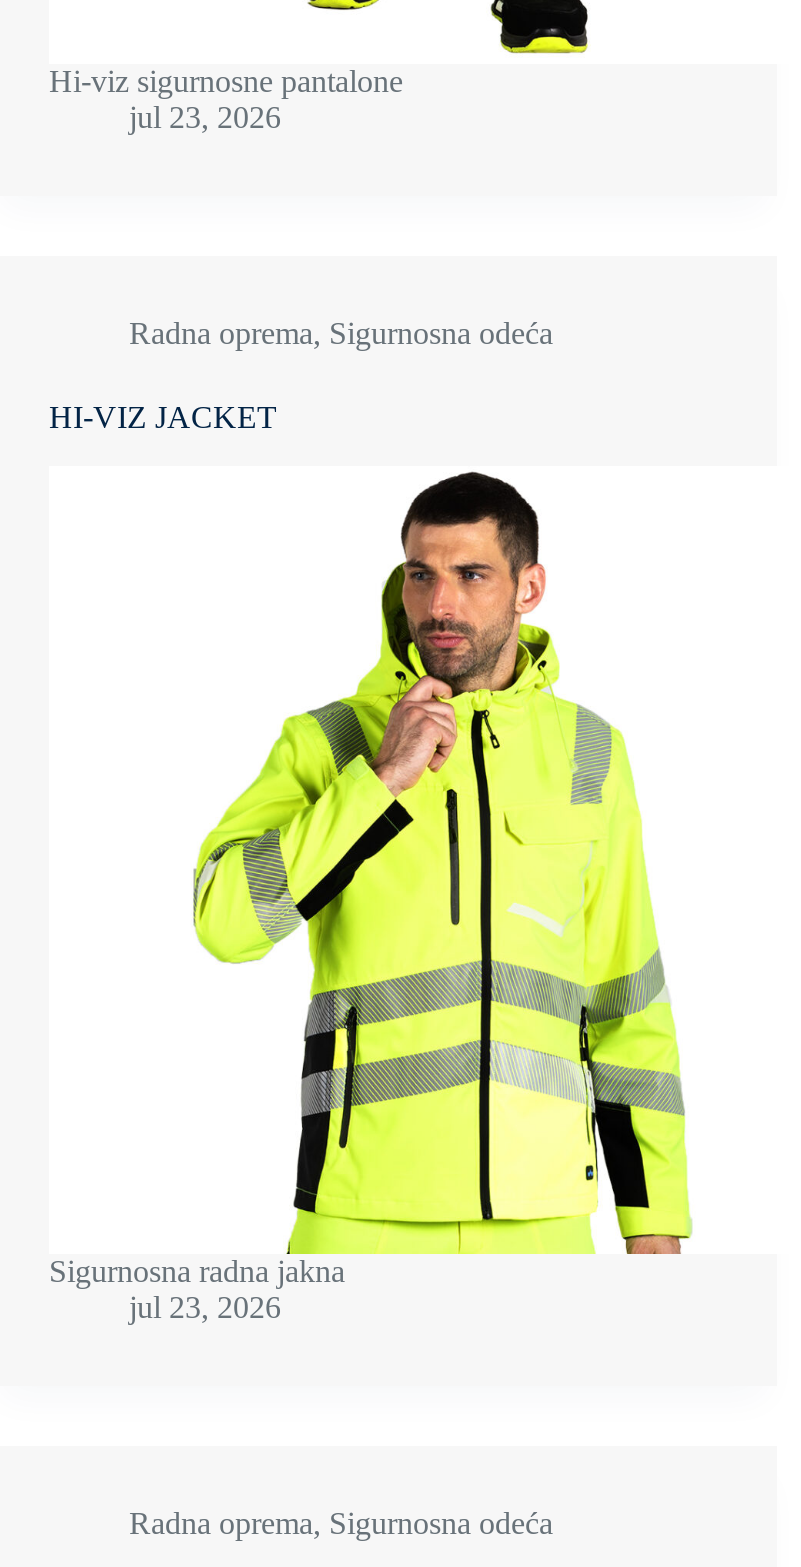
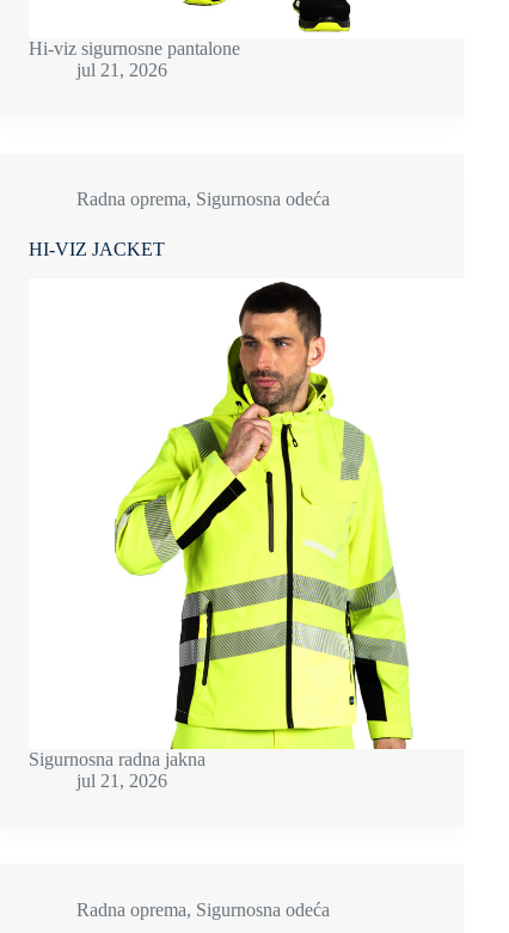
- jul 23, 2026
+ jul 21, 2026

- jul 23, 2026
+ jul 21, 2026
